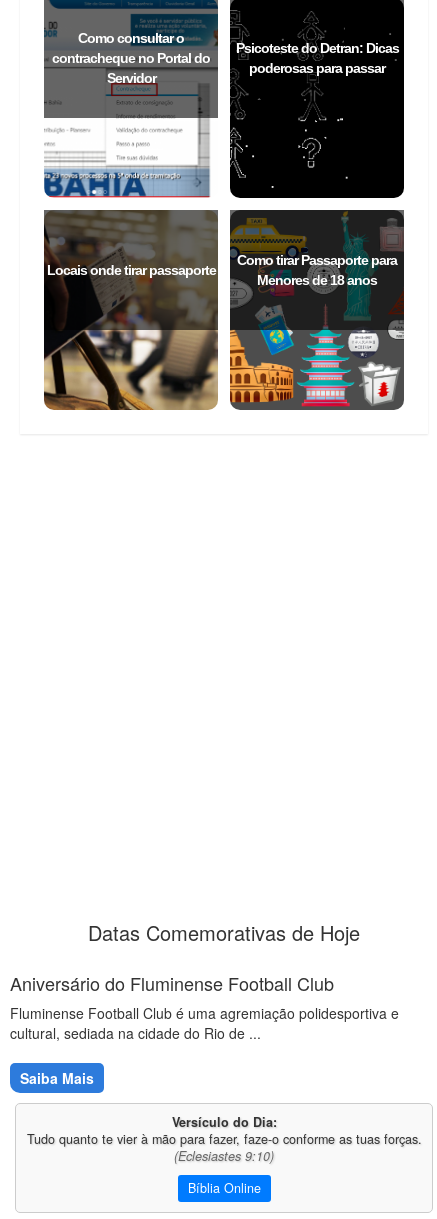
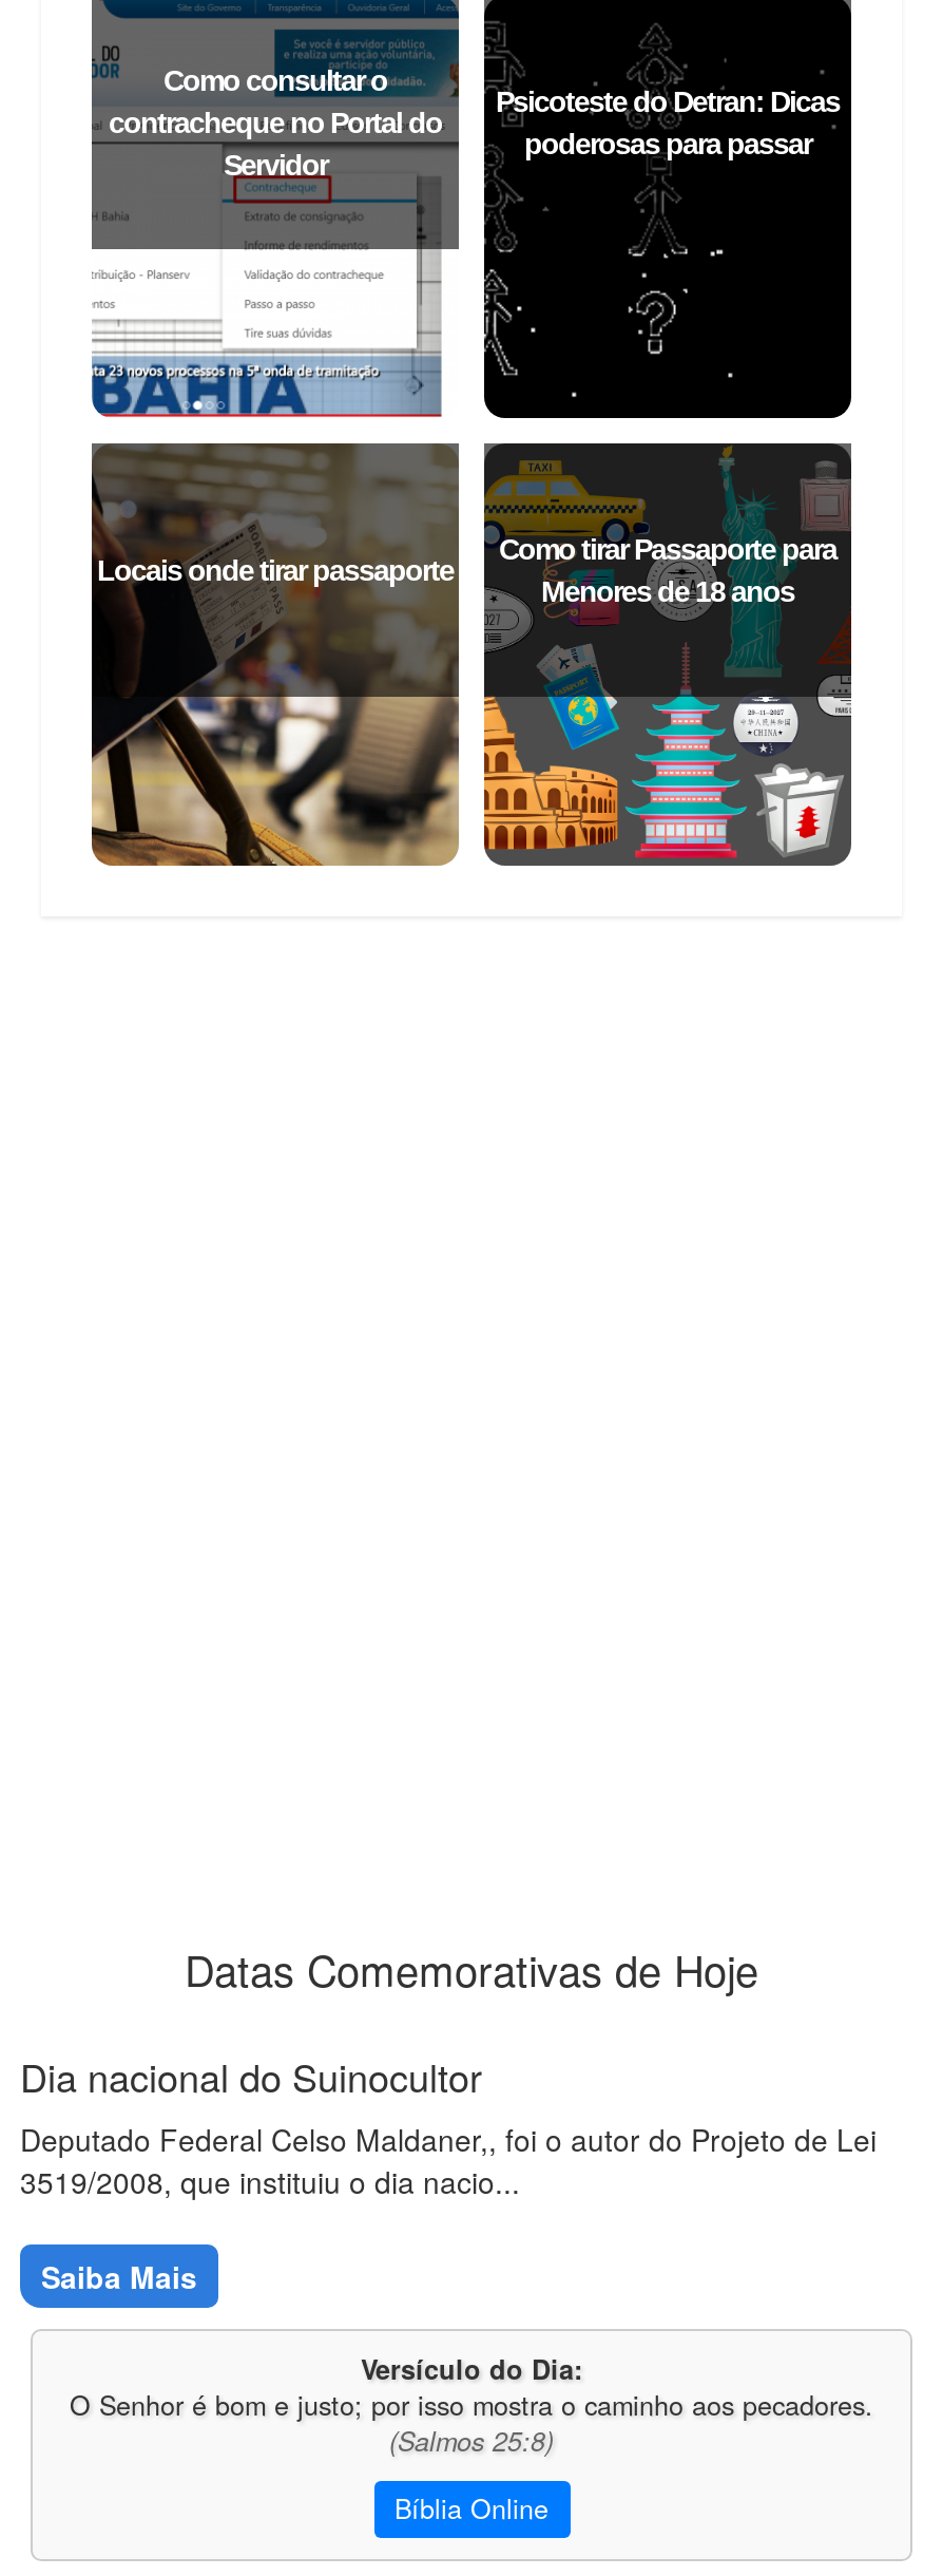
- Aniversário do Fluminense Football Club
- Fluminense Football Club é uma agremiação polidesportiva e
- cultural, sediada na cidade do Rio de ...
+ Dia nacional do Suinocultor
+ Deputado Federal Celso Maldaner,, foi o autor do Projeto de Lei
+ 3519/2008, que instituiu o dia nacio...

- Tudo quanto te vier à mão para fazer, faze-o conforme as tuas forças.
- (Eclesiastes 9:10)
+ O Senhor é bom e justo; por isso mostra o caminho aos pecadores.
+ (Salmos 25:8)
